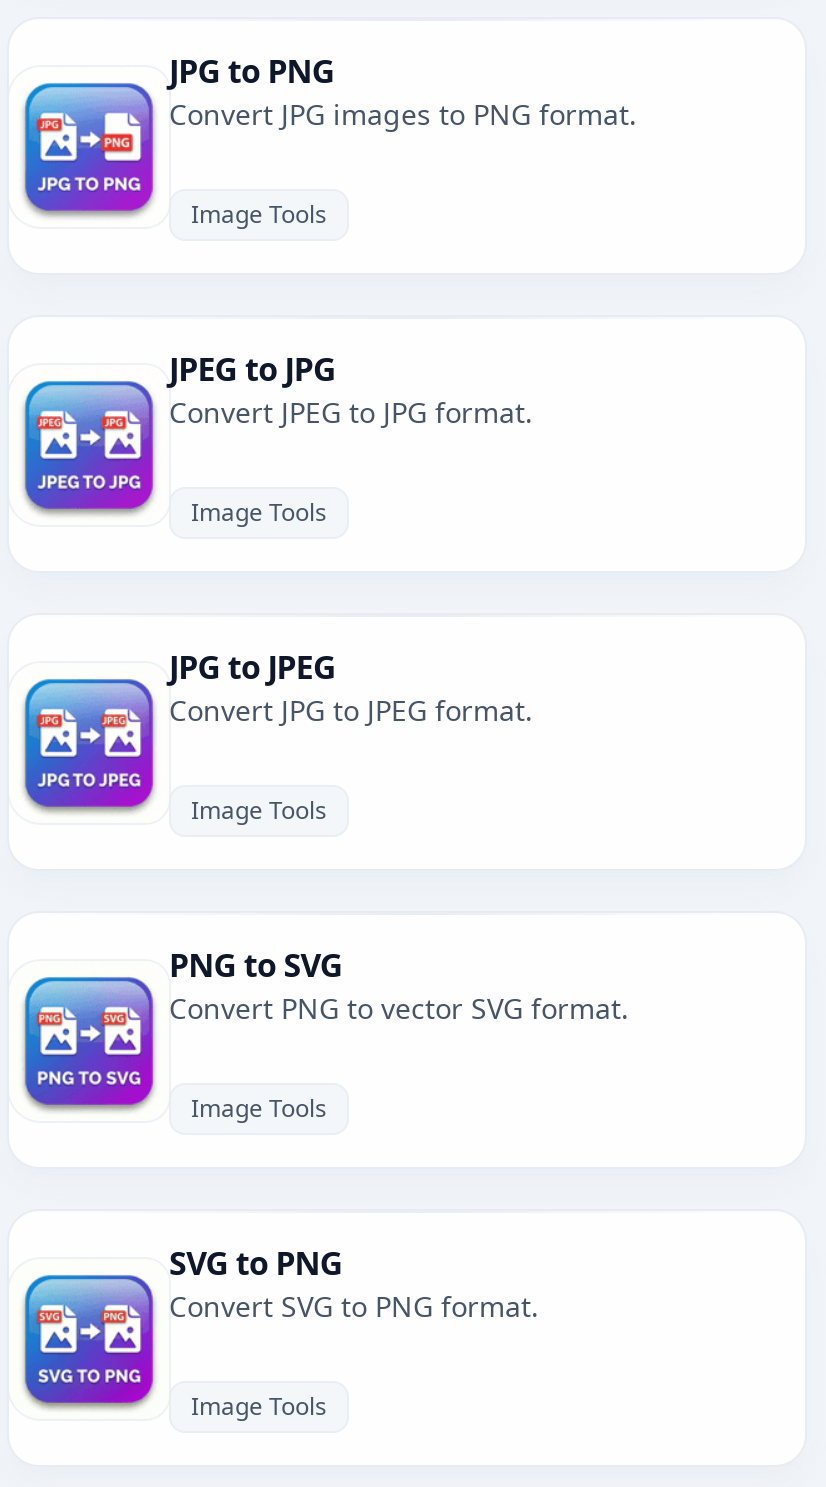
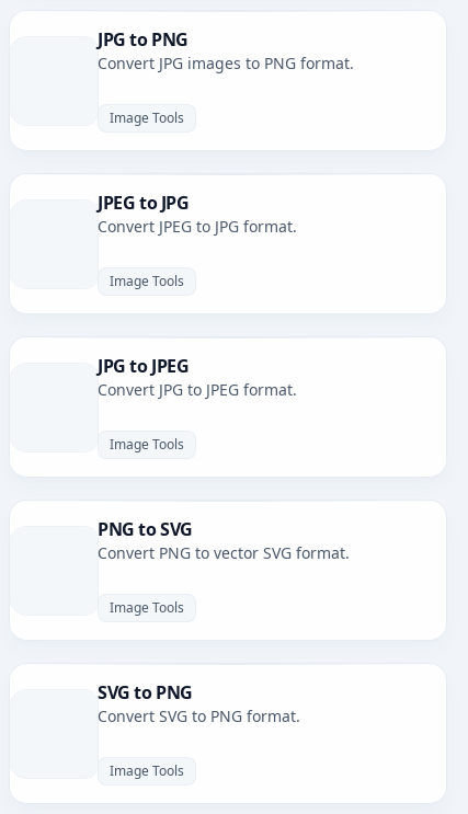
- [image]

- [image]

- [image]

- [image]

- [image]
